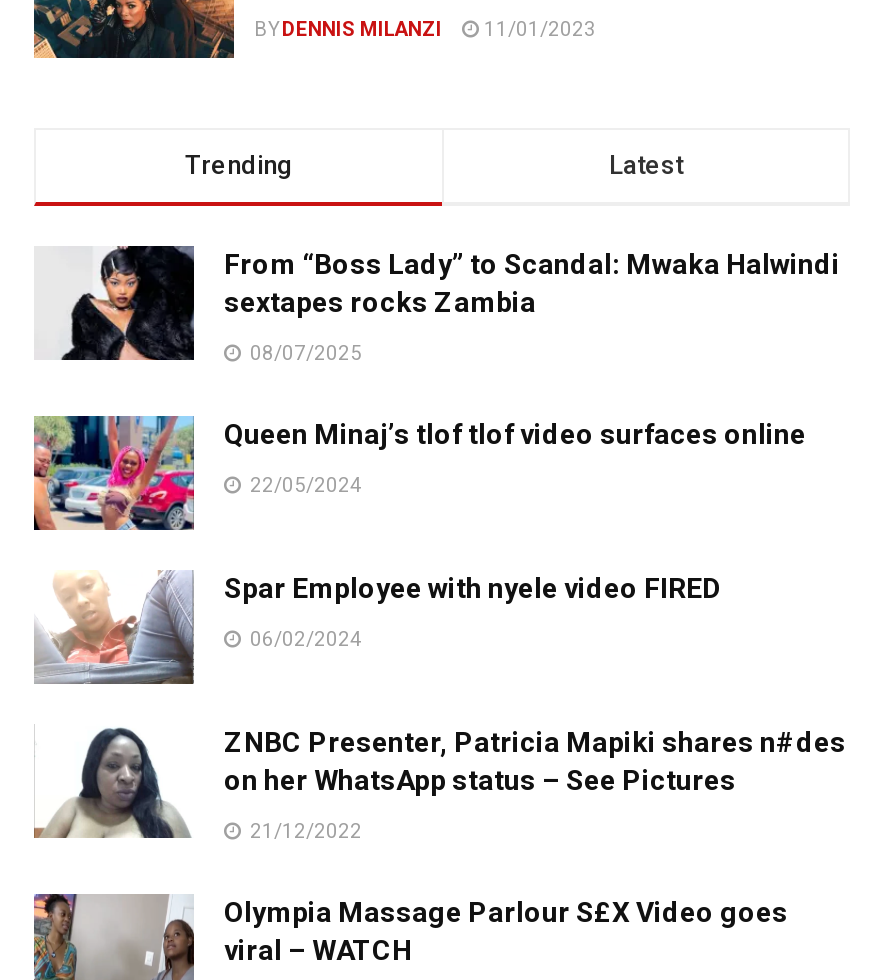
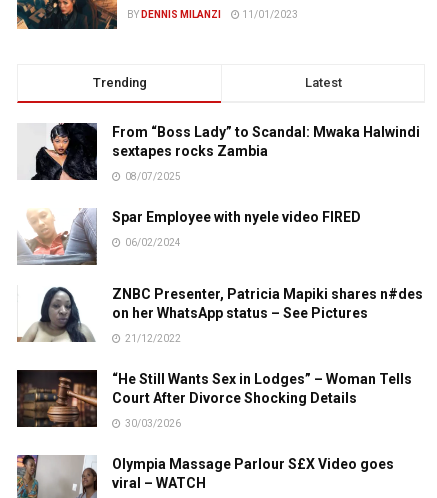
- [image]
- Queen Minaj’s tlof tlof video surfaces online
- 22/05/2024

moved up: [image] | Spar Employee with nyele video FIRED | 06/02/2024 | ZNBC Presenter, Patricia Mapiki shares n#des | on her WhatsApp status – See Pictures | 21/12/2022

+ [image]
+ “He Still Wants Sex in Lodges” – Woman Tells
+ Court After Divorce Shocking Details
+ 30/03/2026
